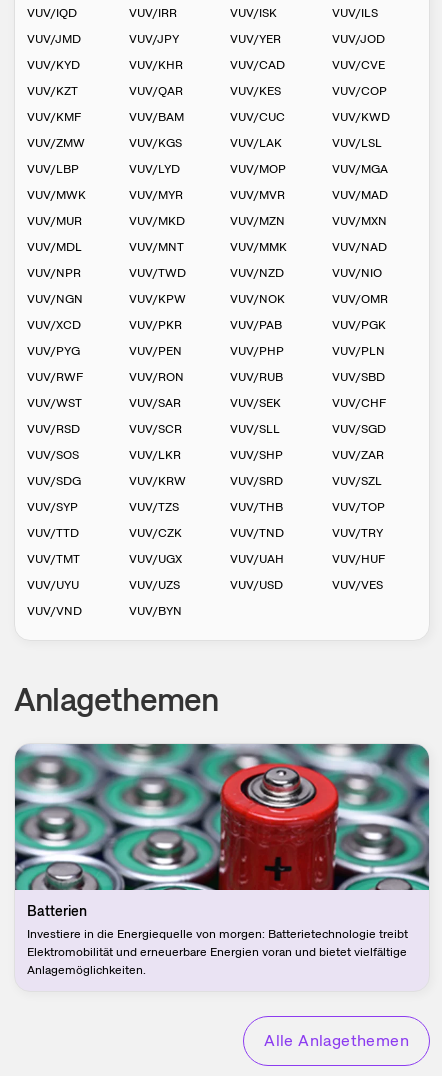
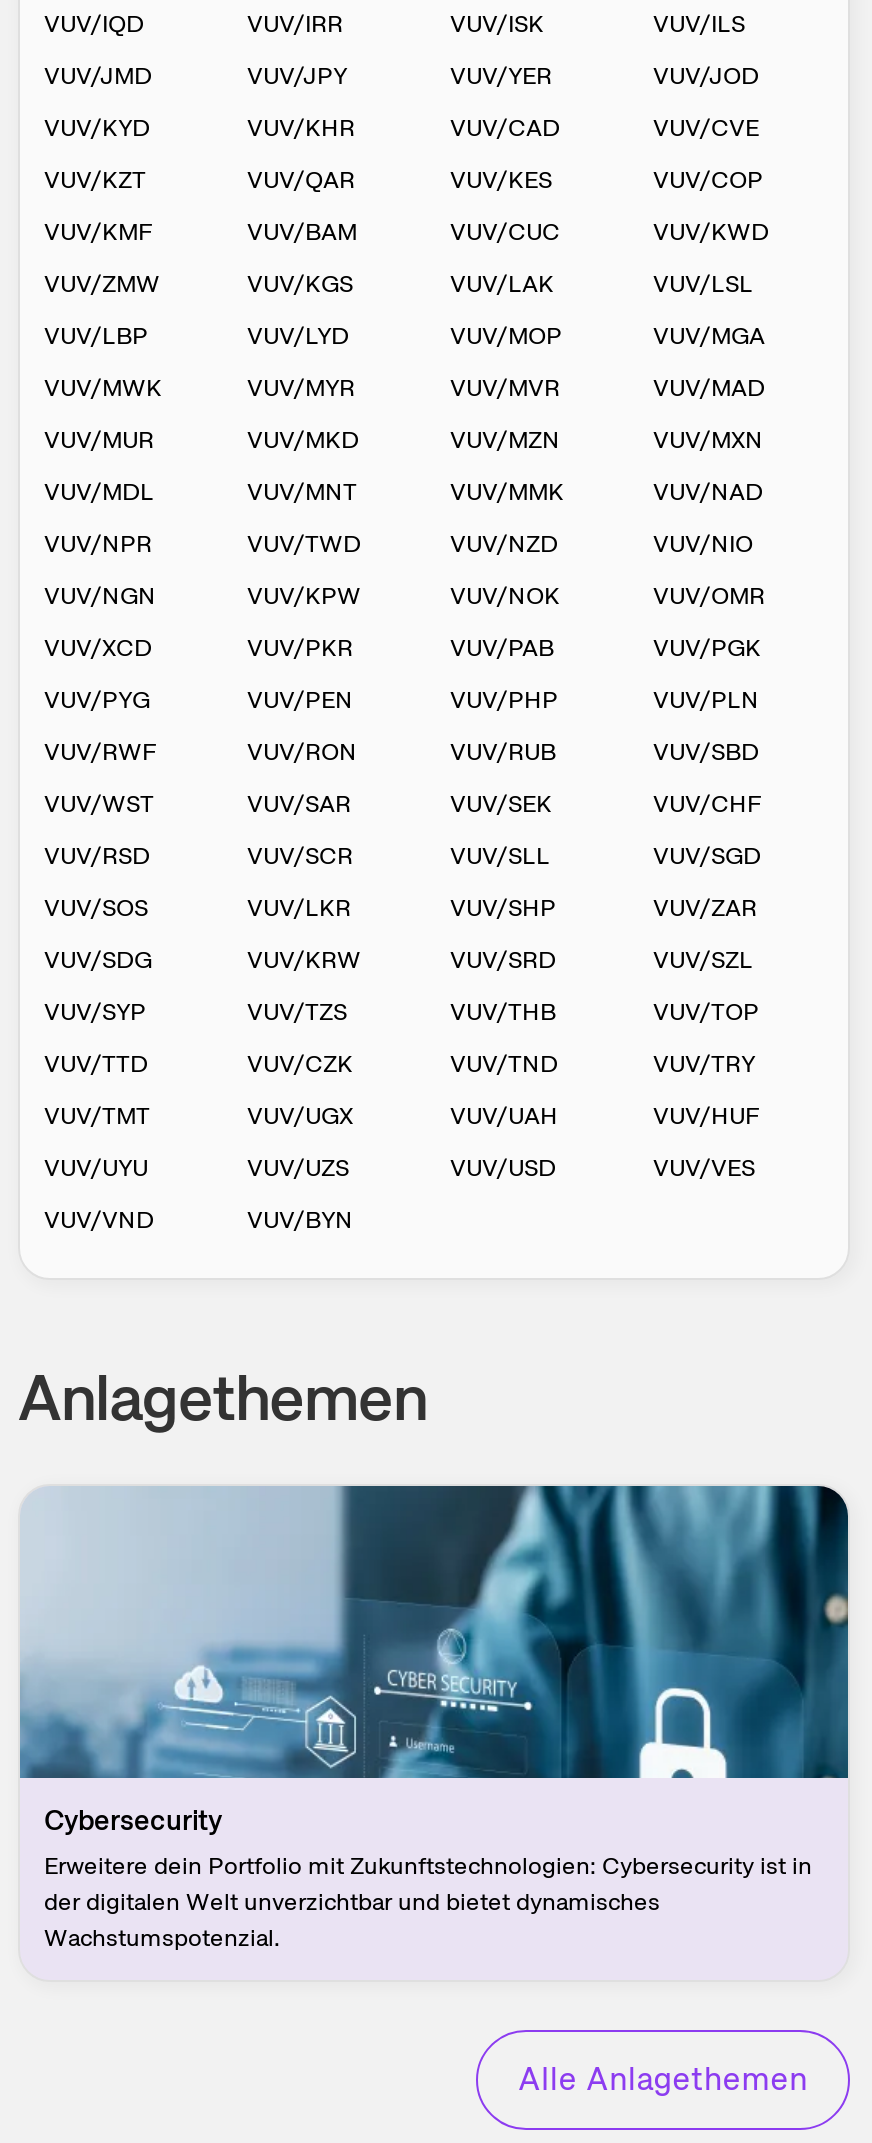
- [image]
- Batterien
- Investiere in die Energiequelle von morgen: Batterietechnologie treibt
- Elektromobilität und erneuerbare Energien voran und bietet vielfältige
- Anlagemöglichkeiten.
+ [image]
+ Cybersecurity
+ Erweitere dein Portfolio mit Zukunftstechnologien: Cybersecurity ist in
+ der digitalen Welt unverzichtbar und bietet dynamisches
+ Wachstumspotenzial.
